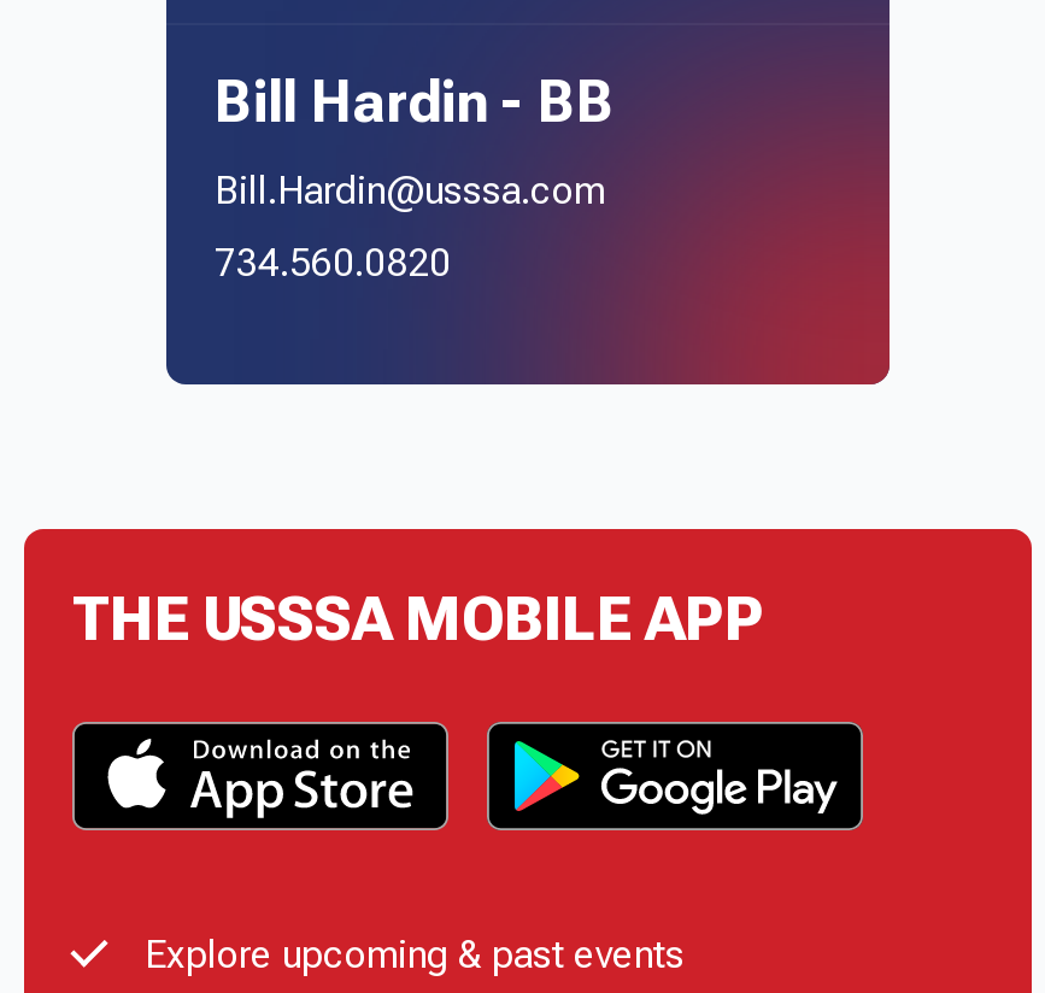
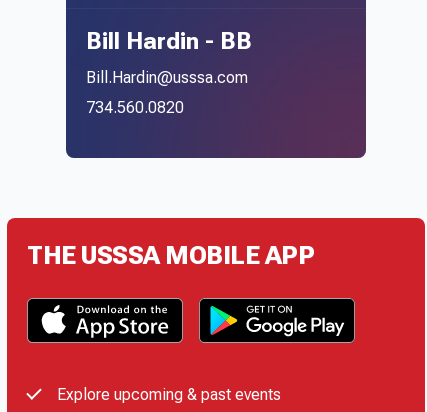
- [image]
